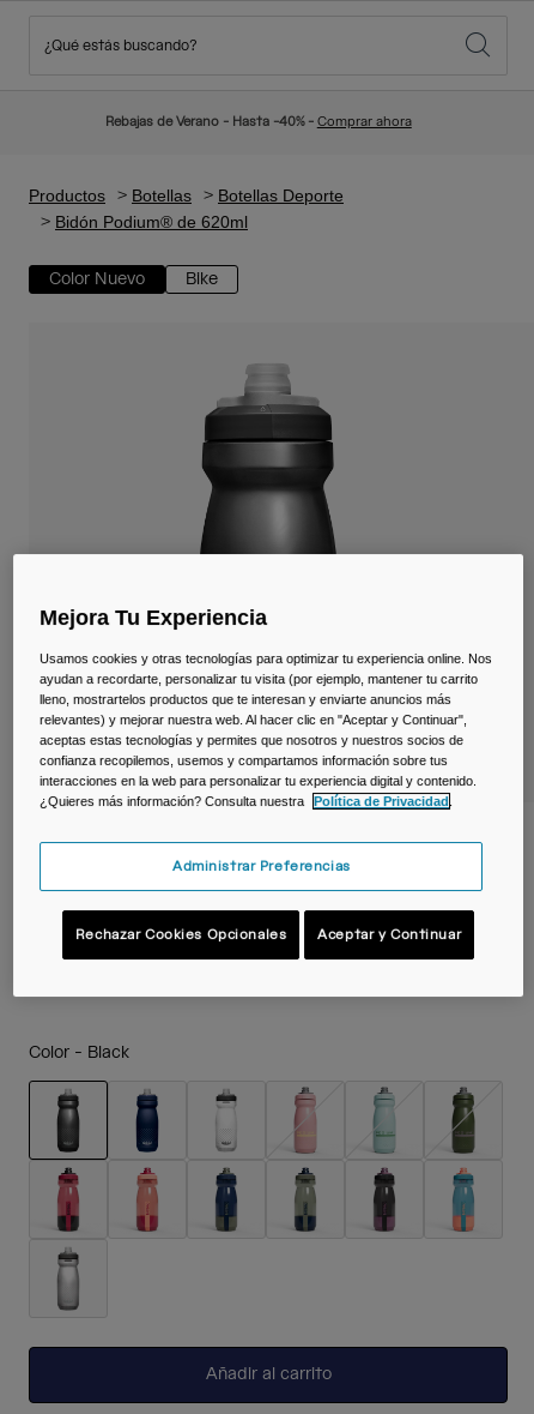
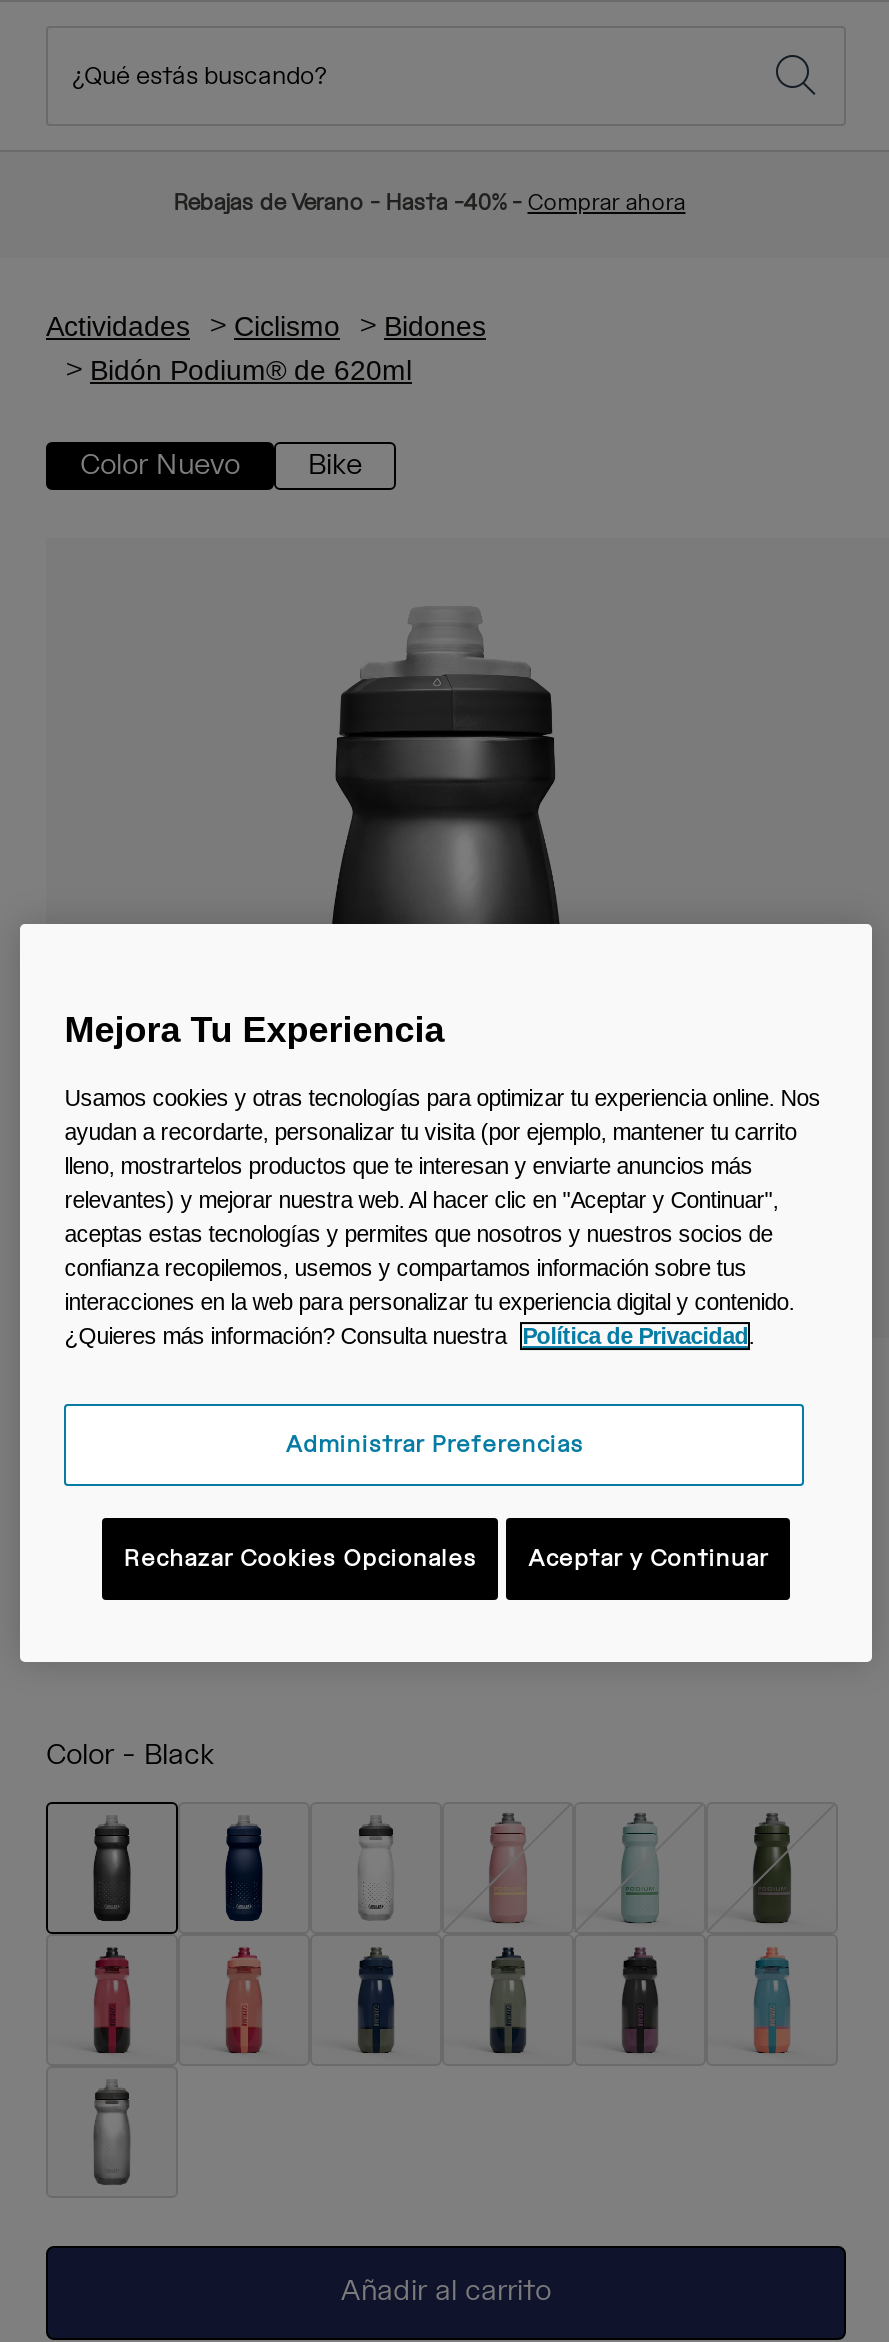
- Productos
- Botellas
- Botellas Deporte
+ Actividades
+ Ciclismo
+ Bidones
